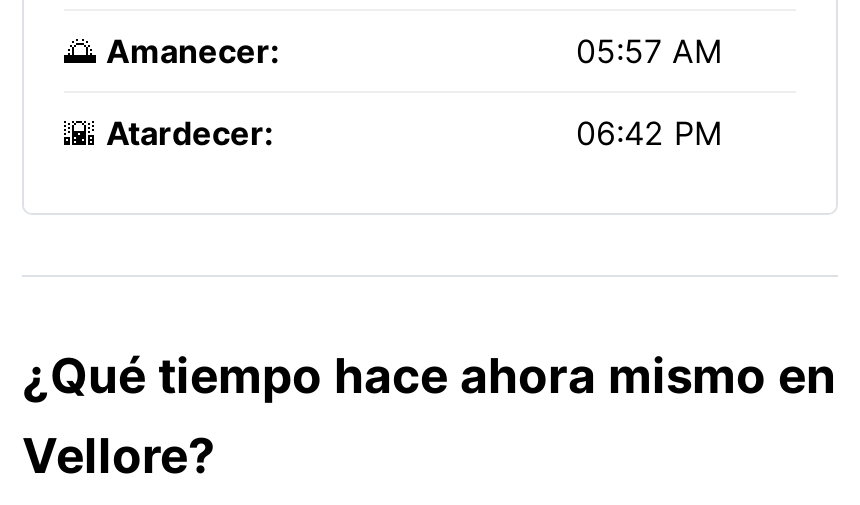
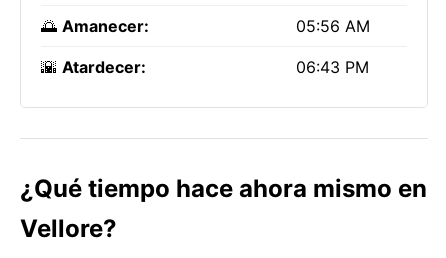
- 05:57 AM
+ 05:56 AM

- 06:42 PM
+ 06:43 PM
